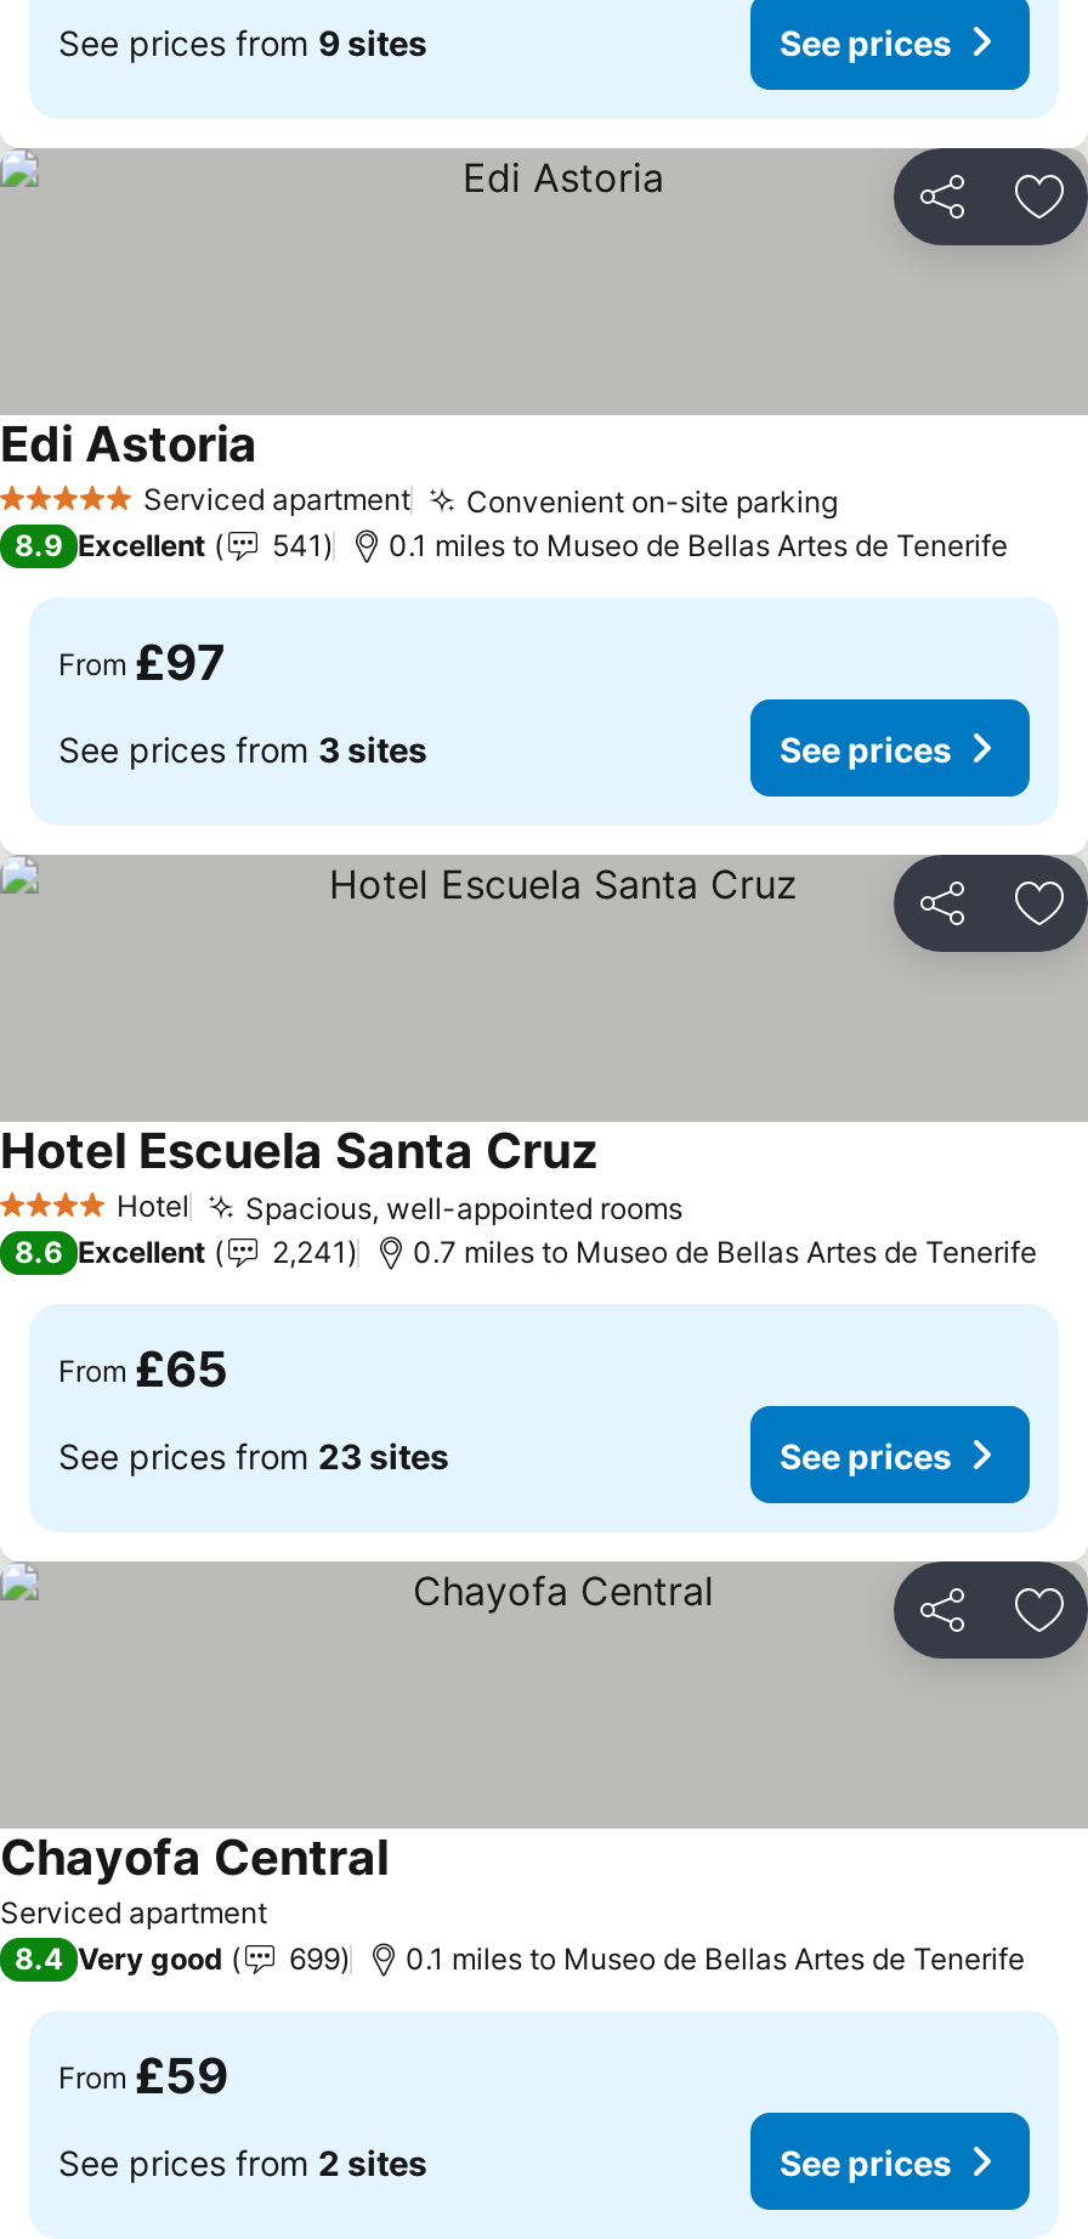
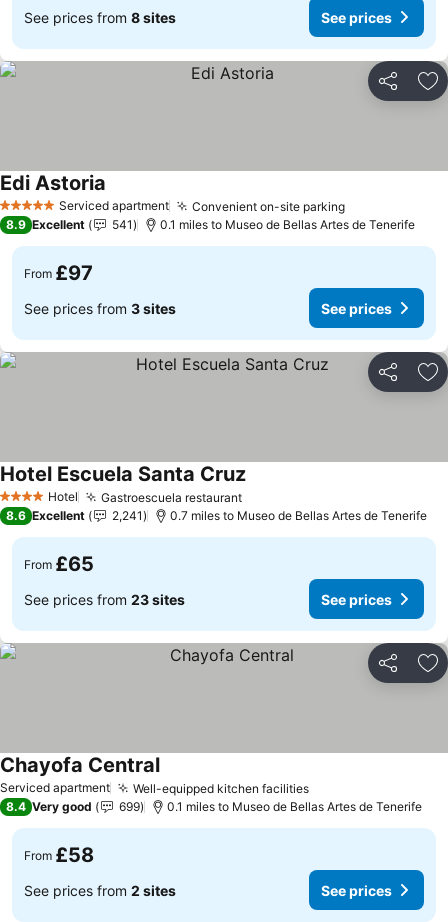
- See prices from 9 sites
+ See prices from 8 sites

- Spacious, well-appointed rooms
+ Gastroescuela restaurant

+ Well-equipped kitchen facilities

- From £59
+ From £58
